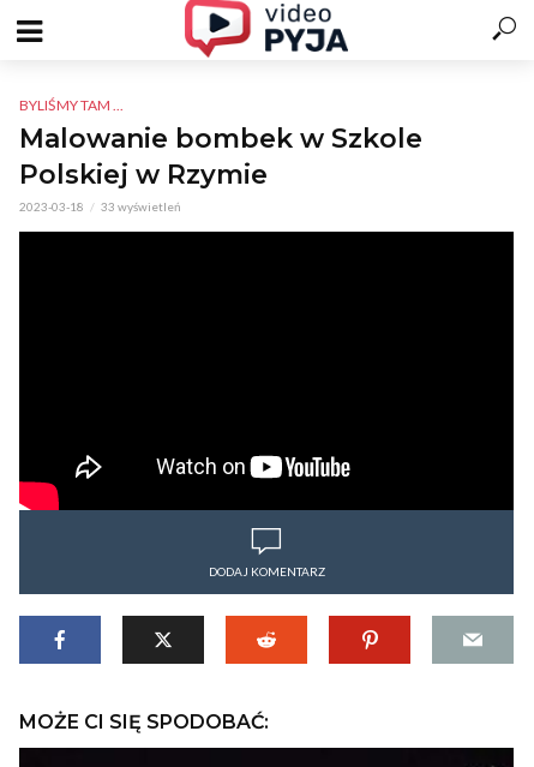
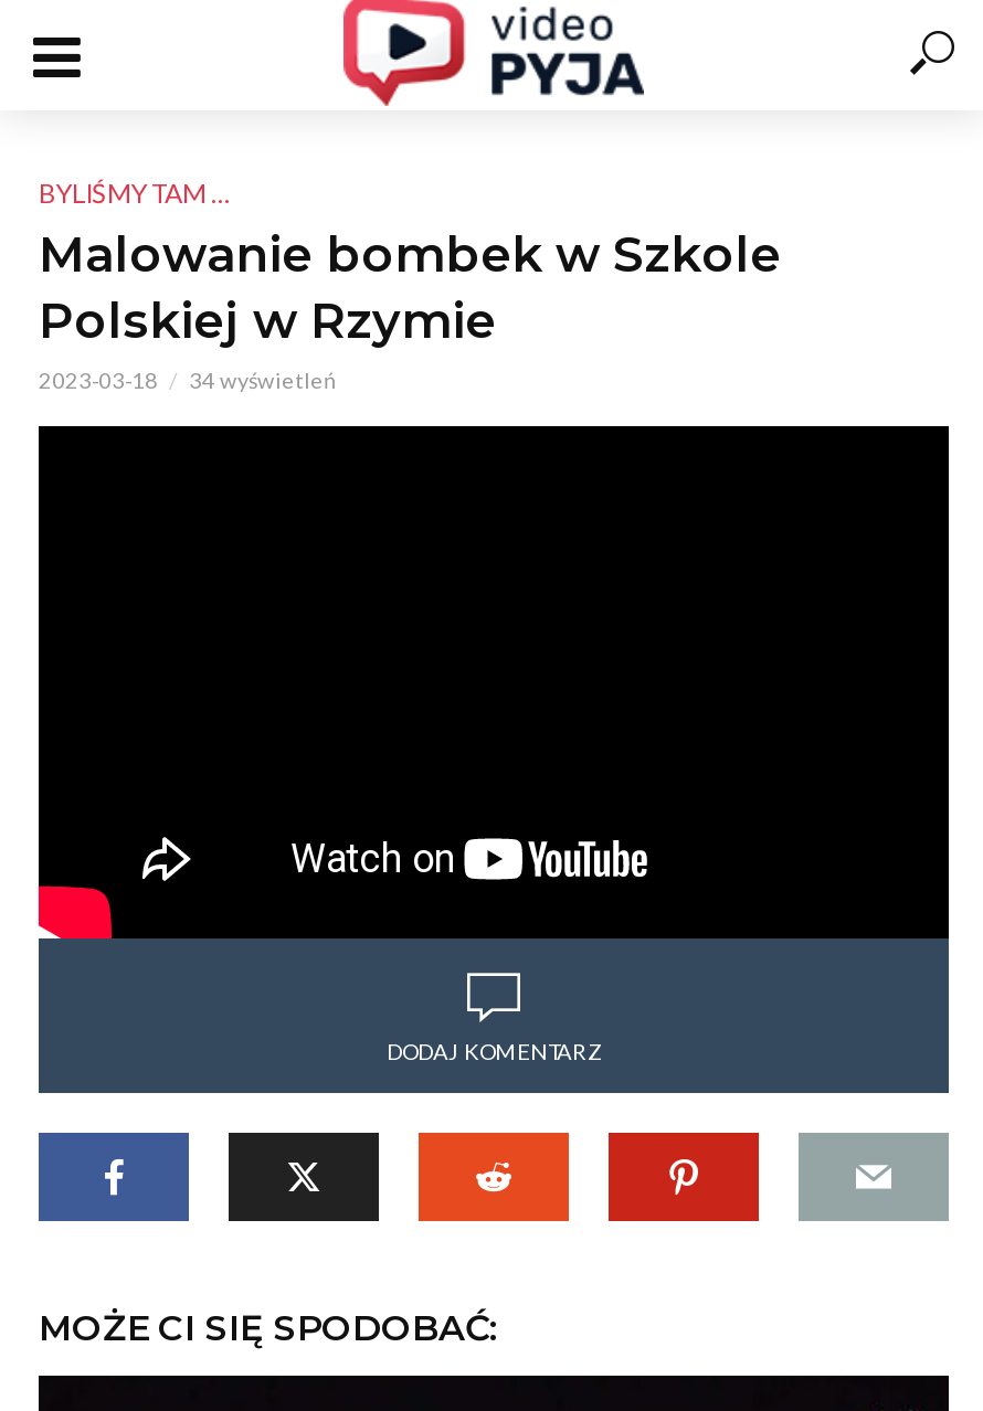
- 2023-03-18 33 wyświetleń
+ 2023-03-18 34 wyświetleń
